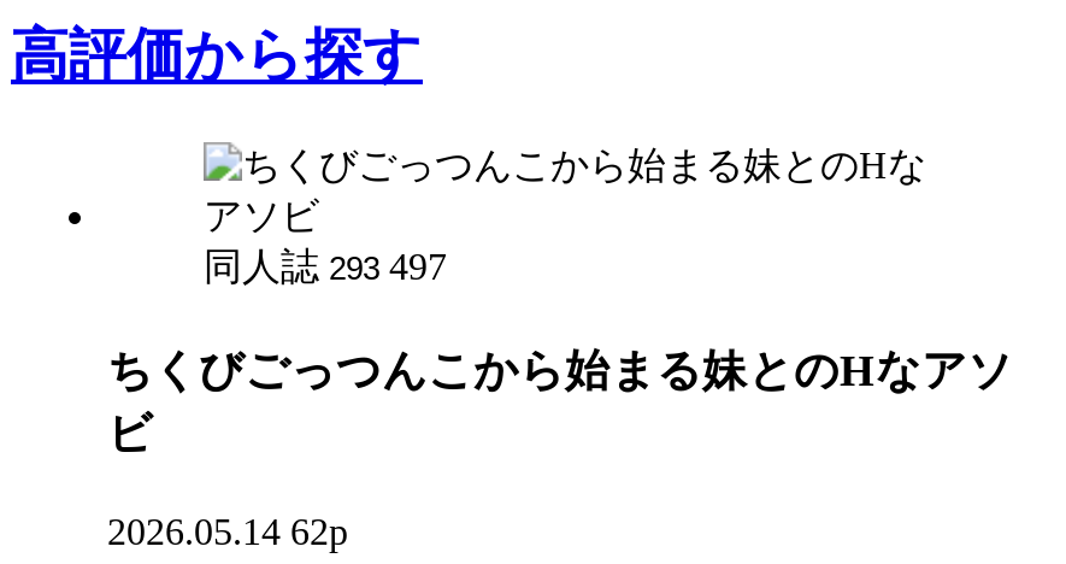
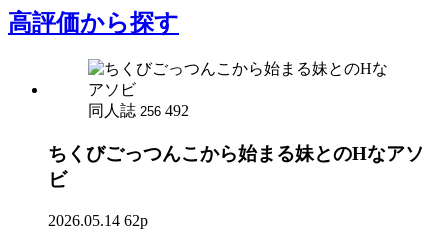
- 同人誌 293 497
+ 同人誌 256 492
